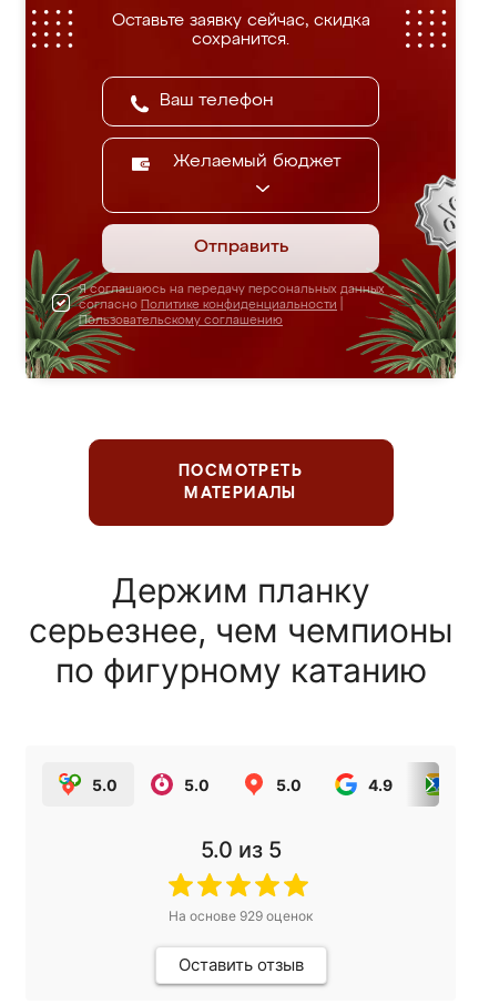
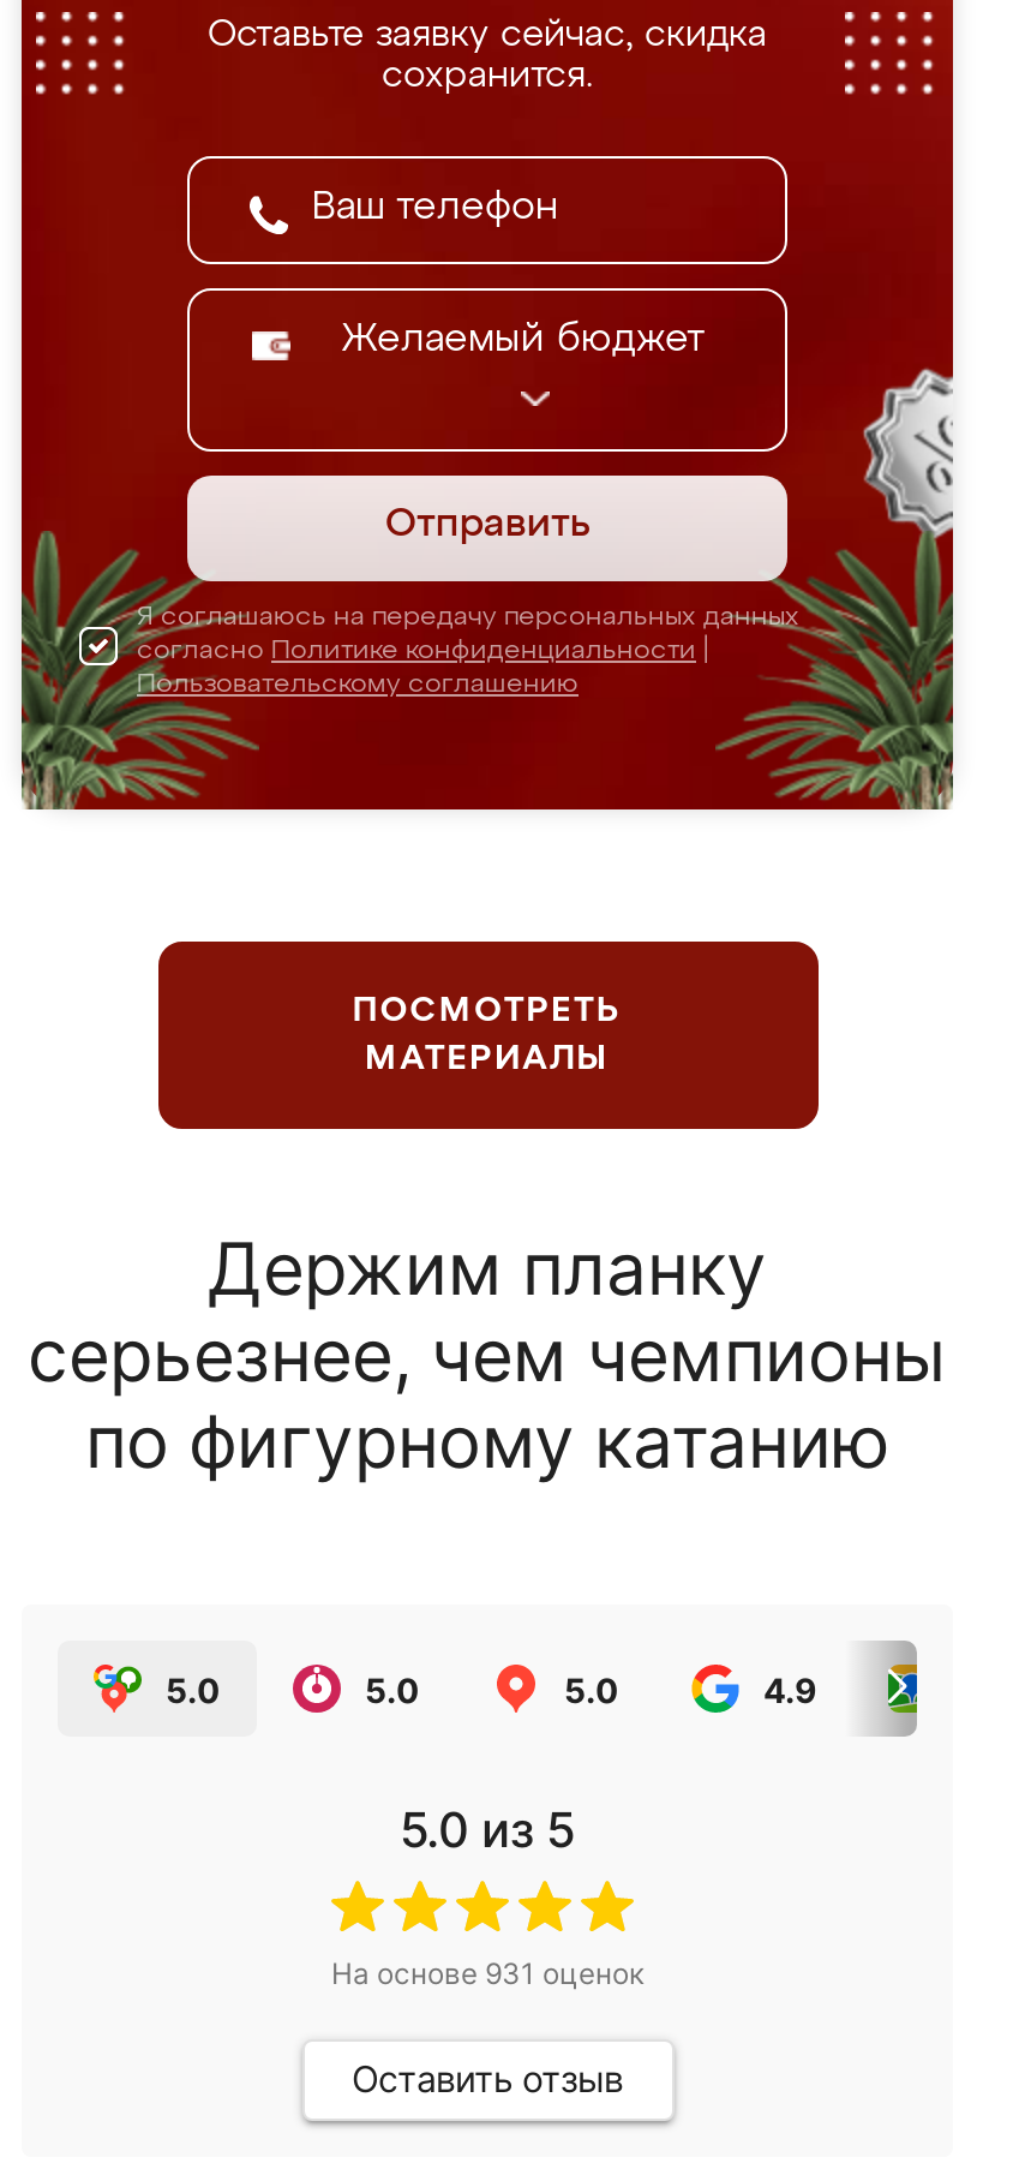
- На основе 929 оценок
+ На основе 931 оценок
